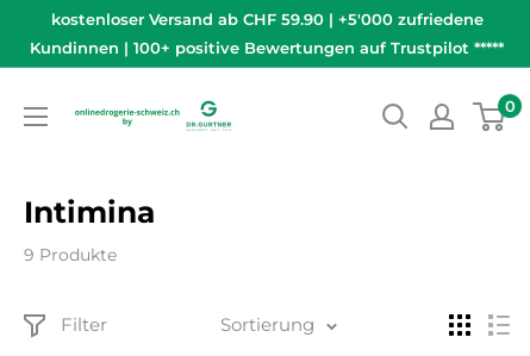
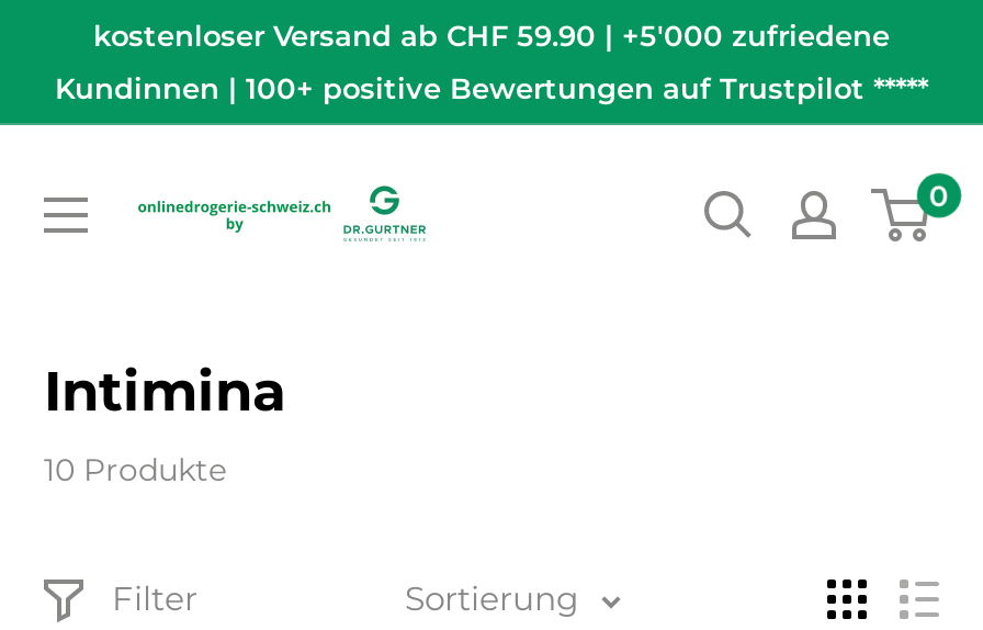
- 9 Produkte
+ 10 Produkte
